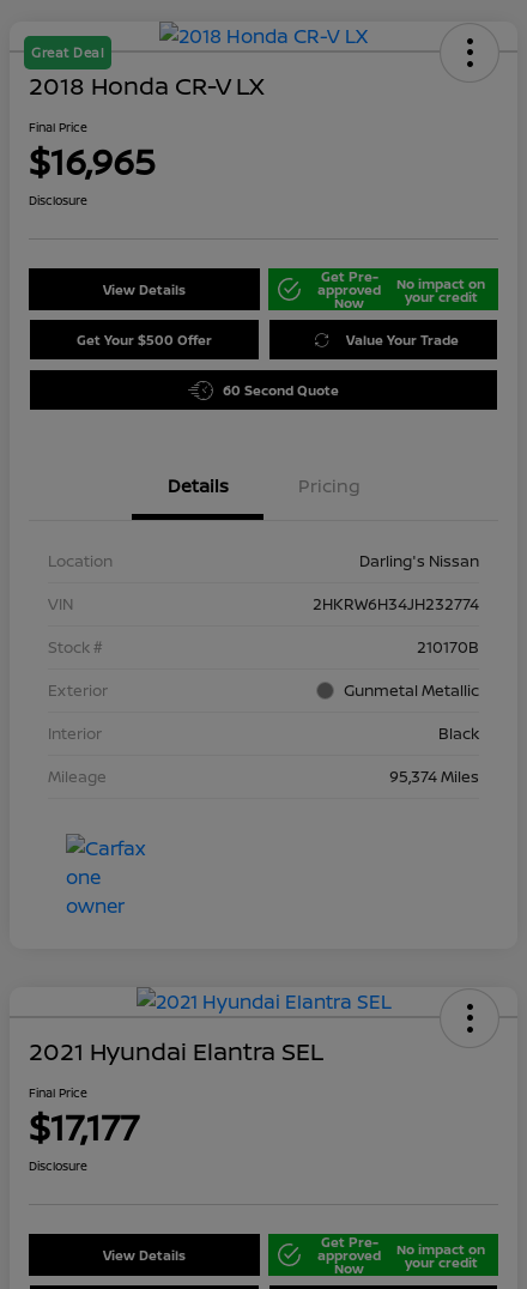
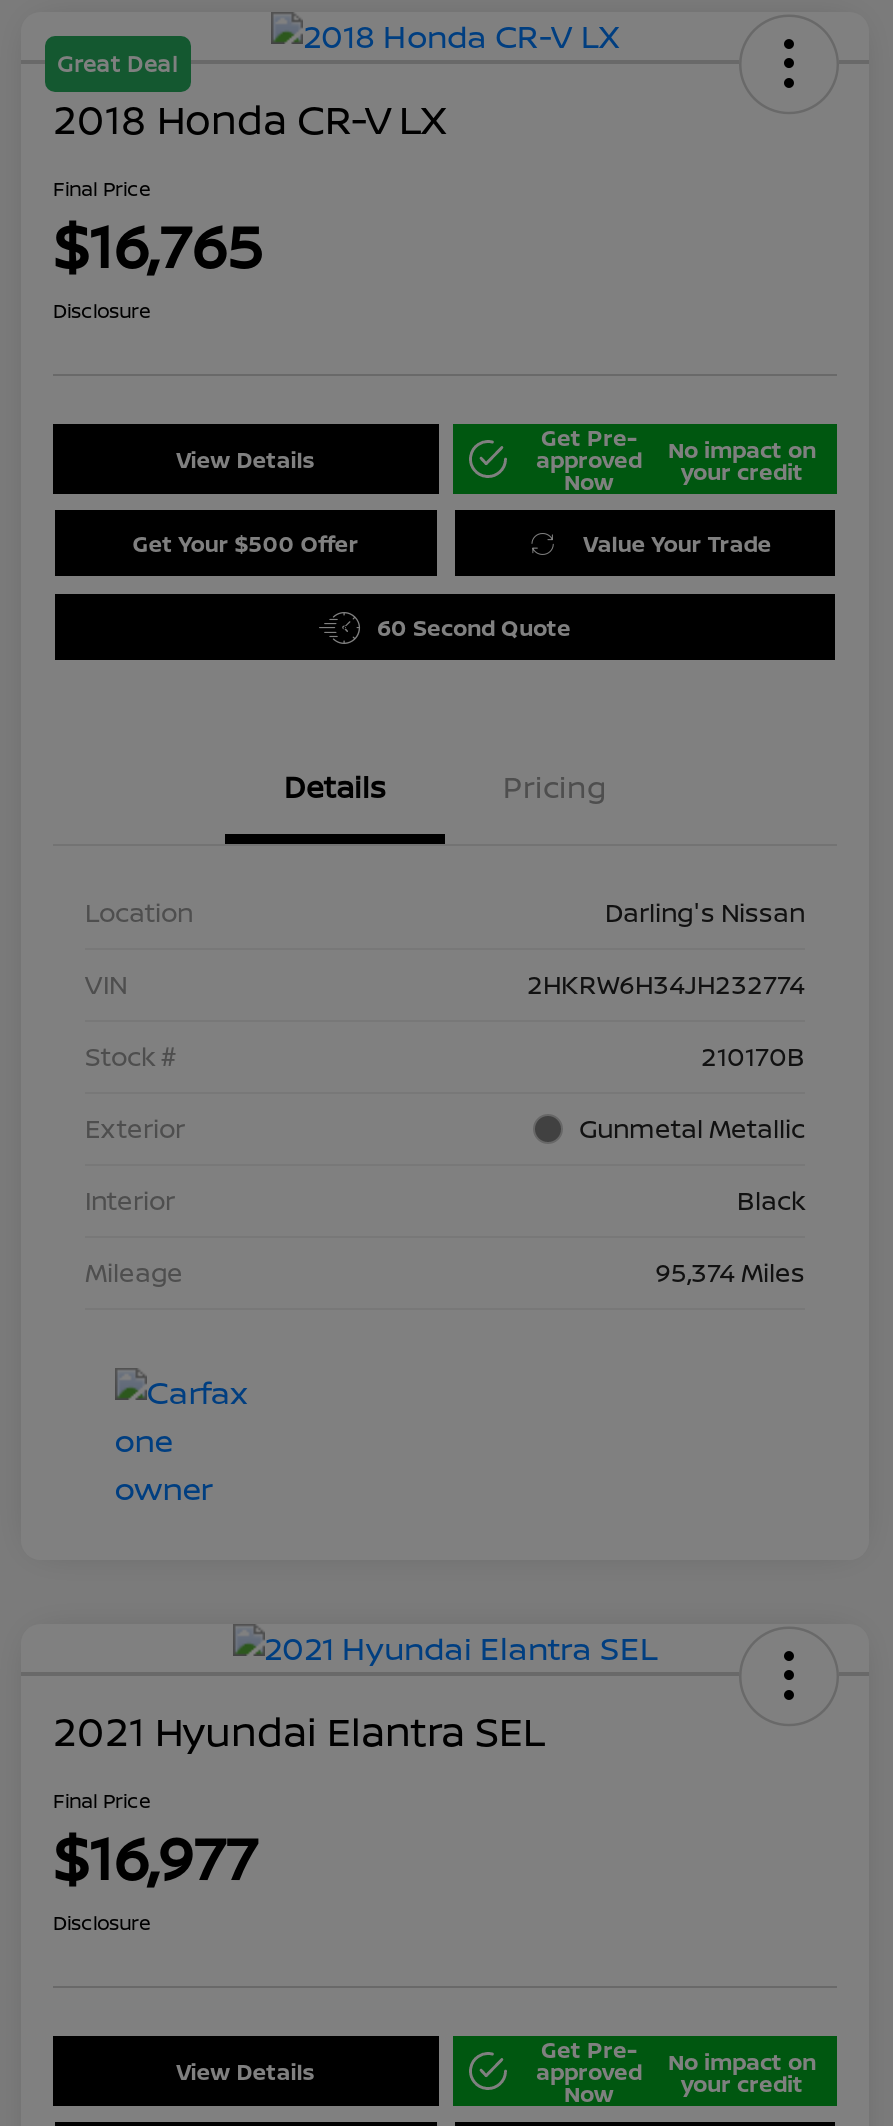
- $16,965
+ $16,765

- $17,177
+ $16,977
